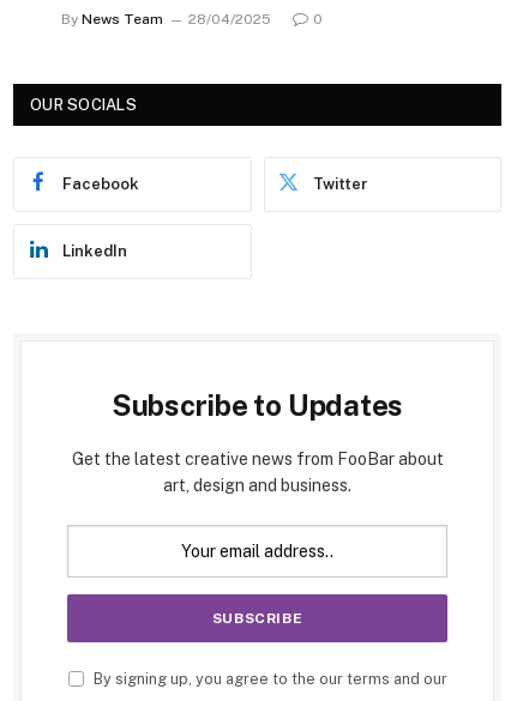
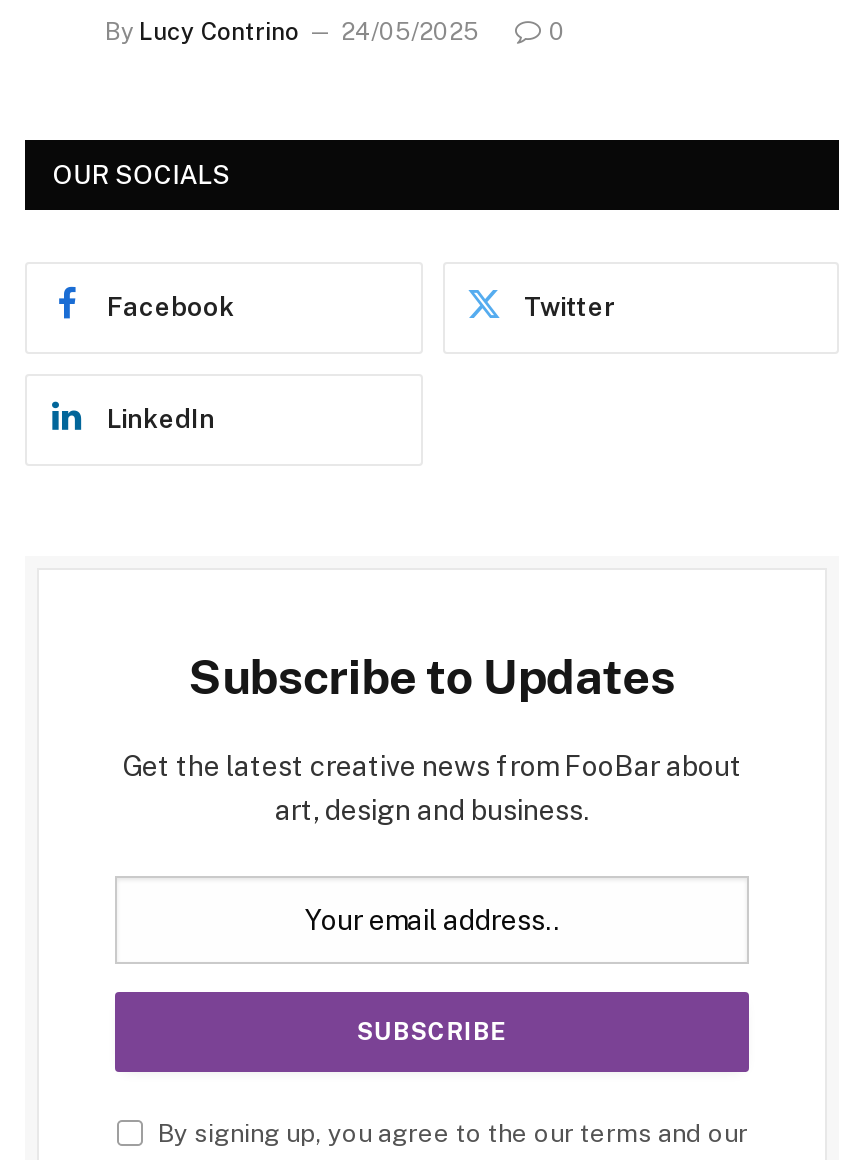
- By News Team
- 28/04/2025
+ By Lucy Contrino
+ 24/05/2025
